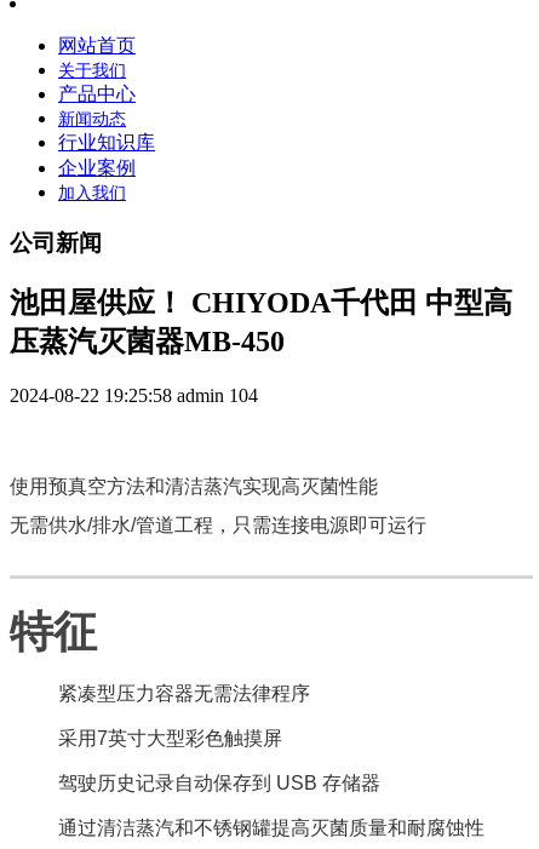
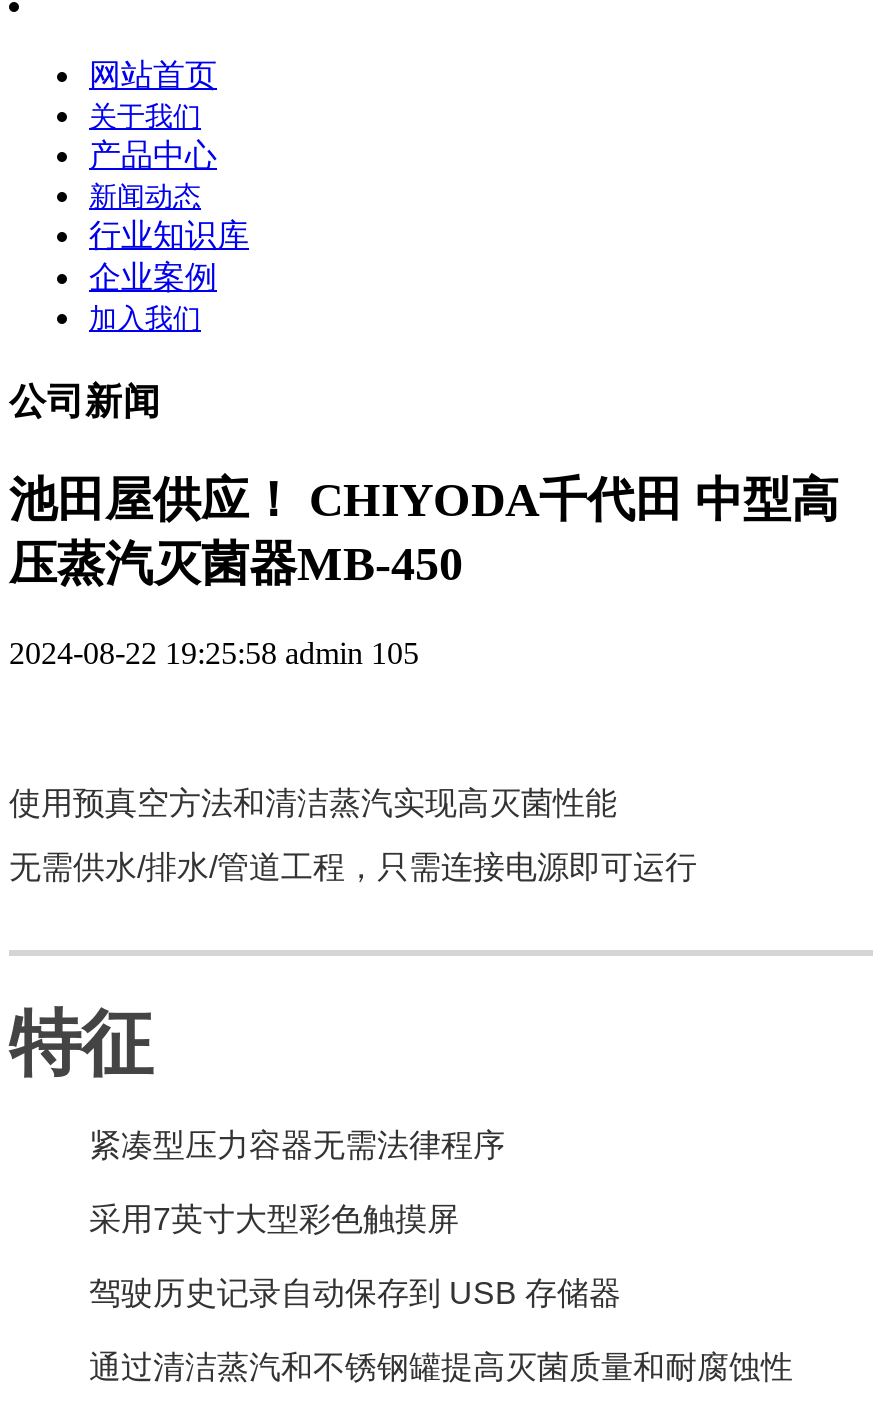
- 2024-08-22 19:25:58 admin 104
+ 2024-08-22 19:25:58 admin 105
